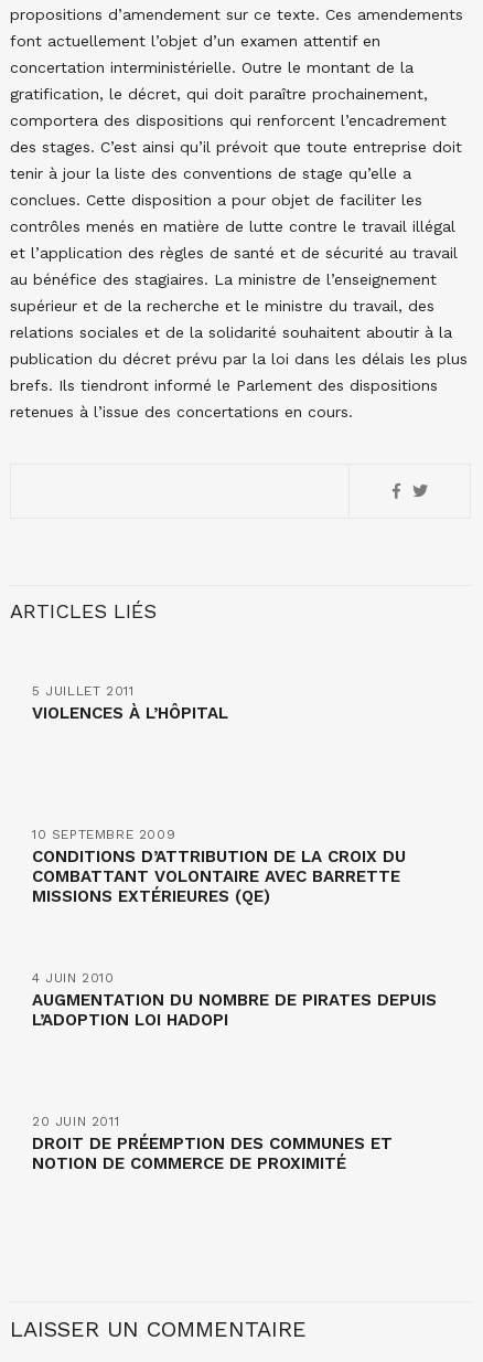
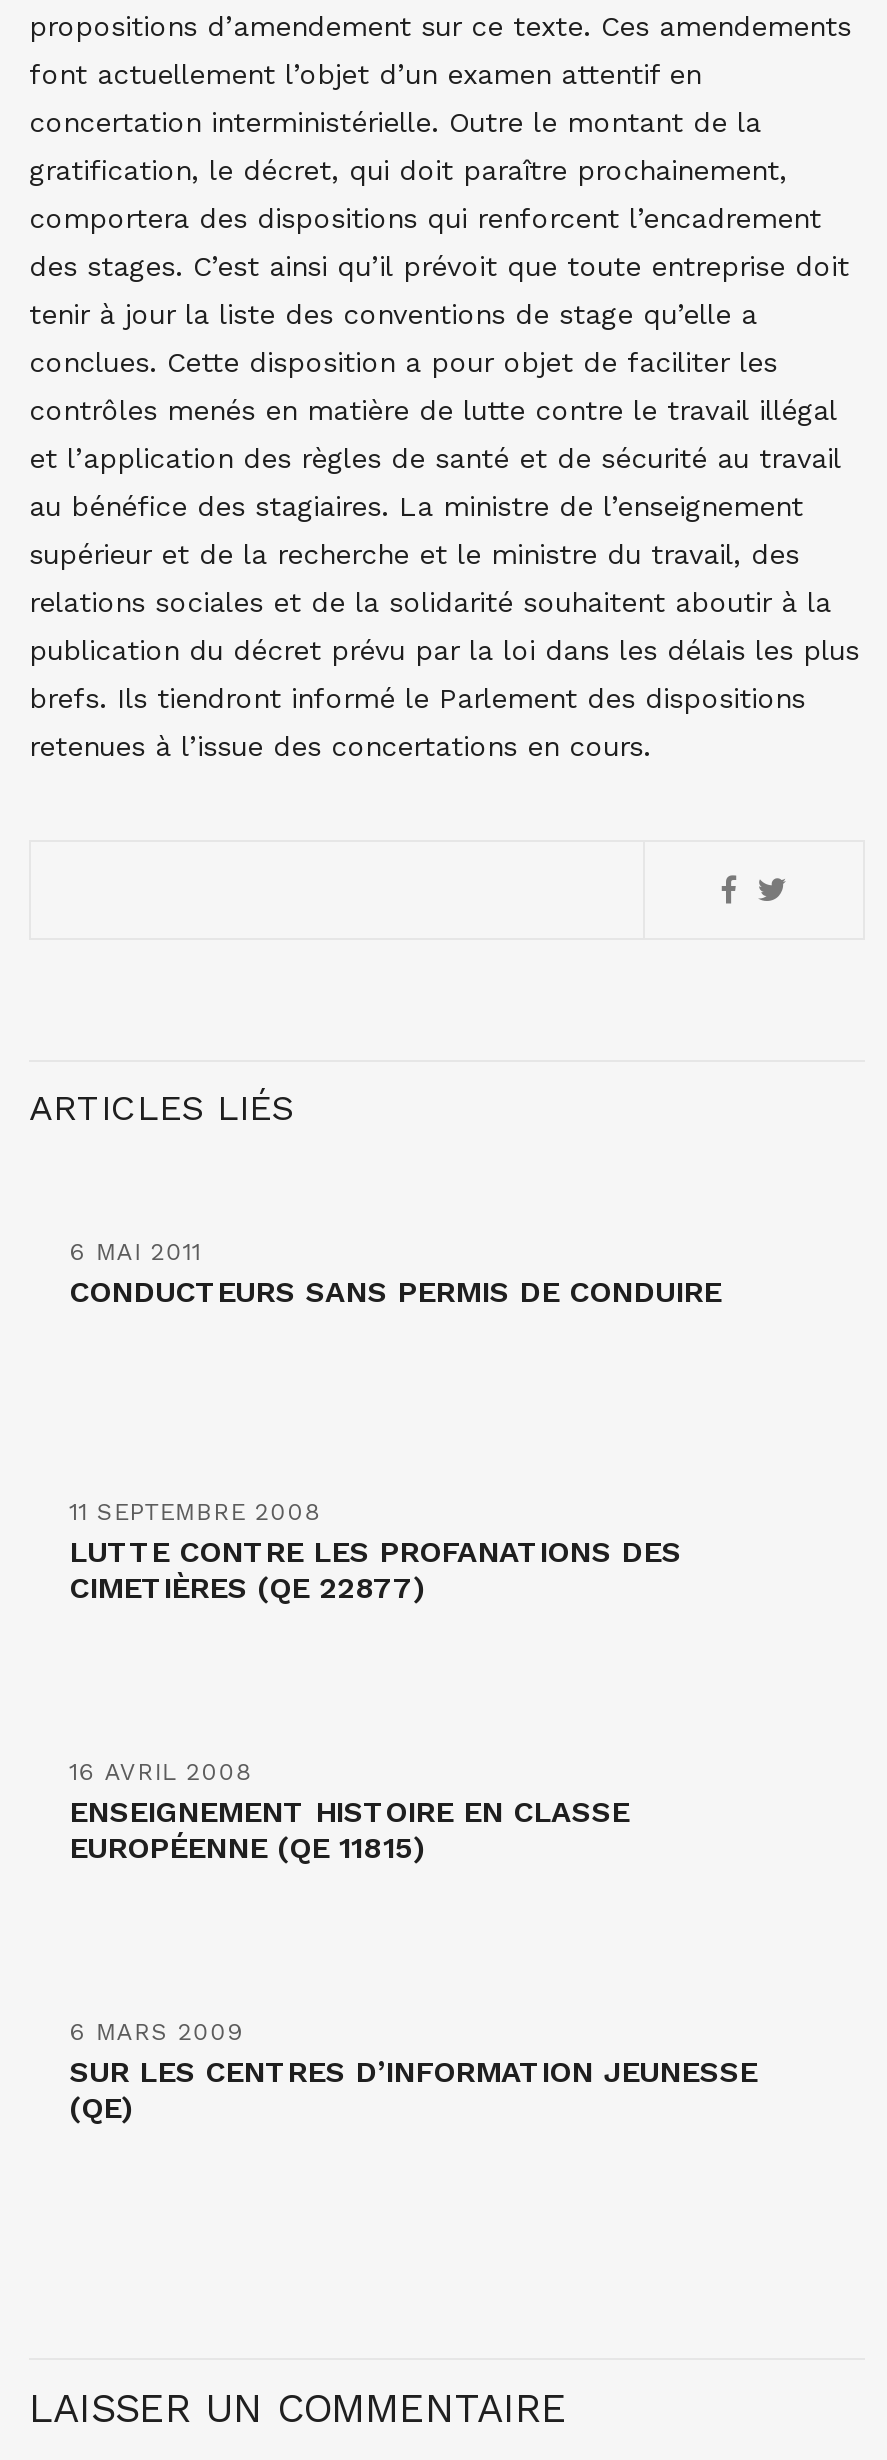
- 5 JUILLET 2011
- VIOLENCES À L’HÔPITAL
+ 6 MAI 2011
+ CONDUCTEURS SANS PERMIS DE CONDUIRE

- 10 SEPTEMBRE 2009
- CONDITIONS D’ATTRIBUTION DE LA CROIX DU
- COMBATTANT VOLONTAIRE AVEC BARRETTE
- MISSIONS EXTÉRIEURES (QE)
+ 11 SEPTEMBRE 2008
+ LUTTE CONTRE LES PROFANATIONS DES
+ CIMETIÈRES (QE 22877)

- 4 JUIN 2010
- AUGMENTATION DU NOMBRE DE PIRATES DEPUIS
- L’ADOPTION LOI HADOPI
+ 16 AVRIL 2008
+ ENSEIGNEMENT HISTOIRE EN CLASSE
+ EUROPÉENNE (QE 11815)

- 20 JUIN 2011
- DROIT DE PRÉEMPTION DES COMMUNES ET
- NOTION DE COMMERCE DE PROXIMITÉ
+ 6 MARS 2009
+ SUR LES CENTRES D’INFORMATION JEUNESSE
+ (QE)
